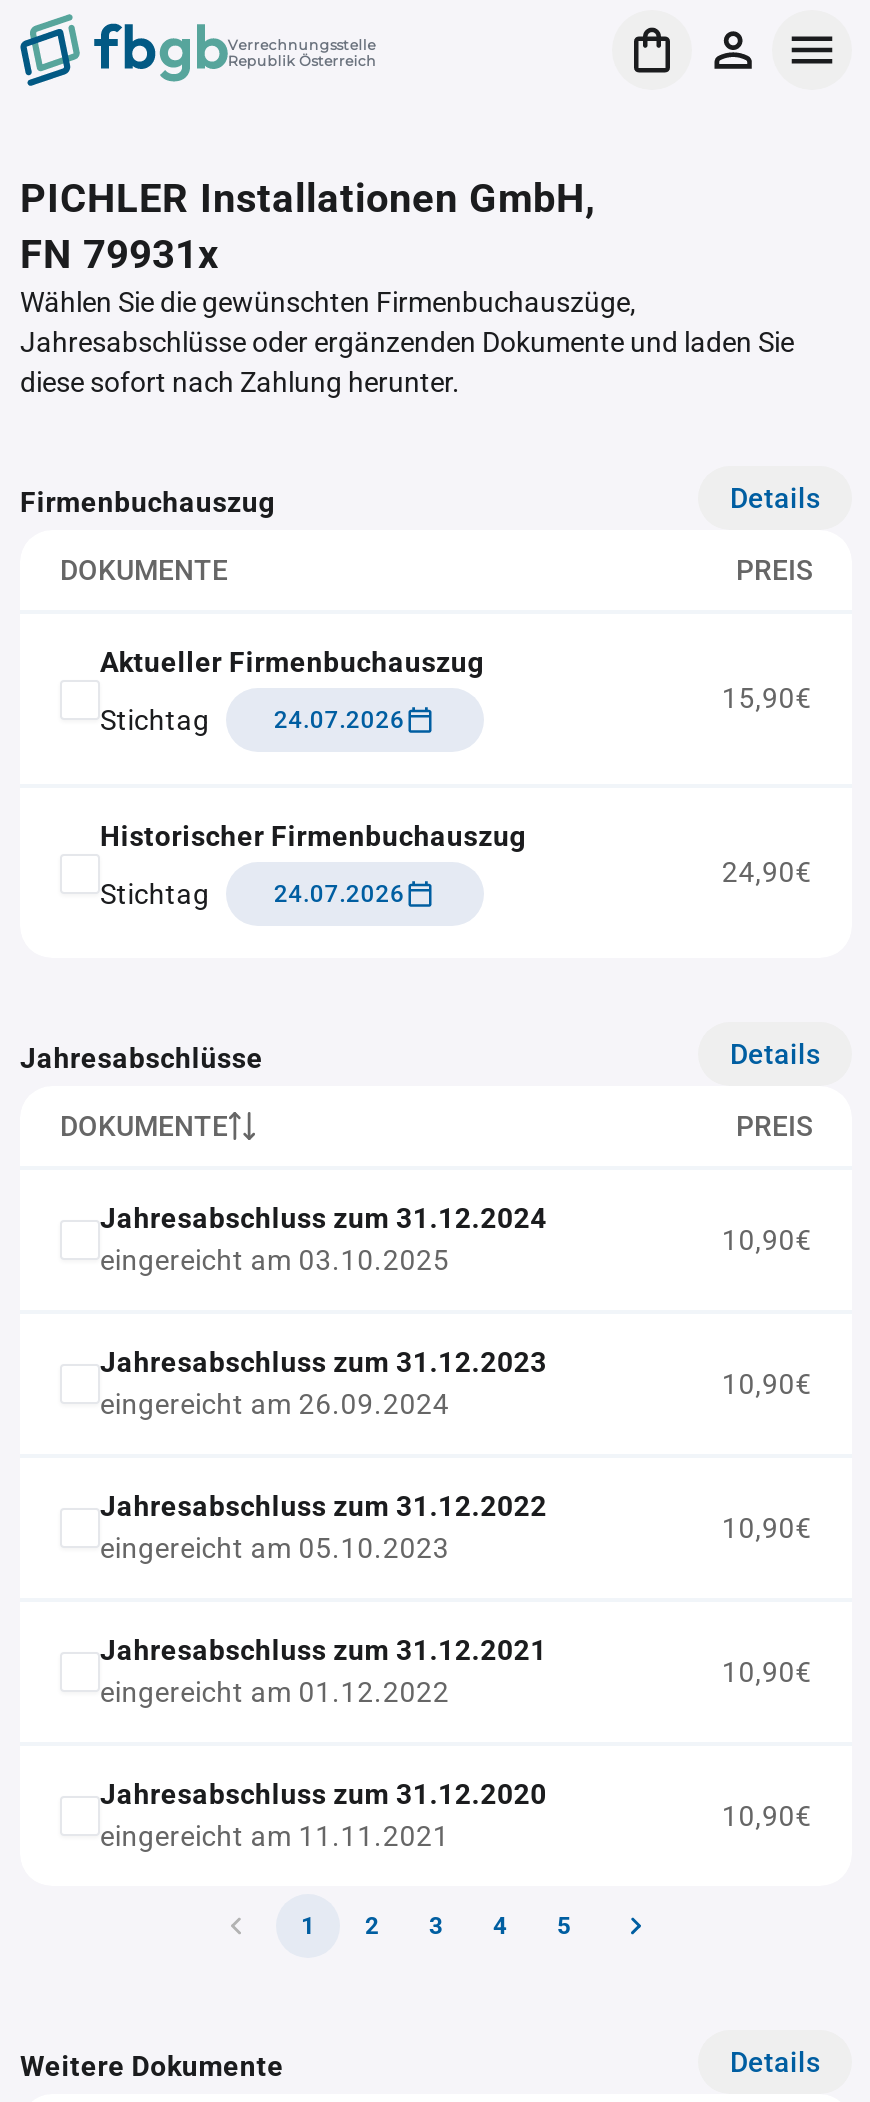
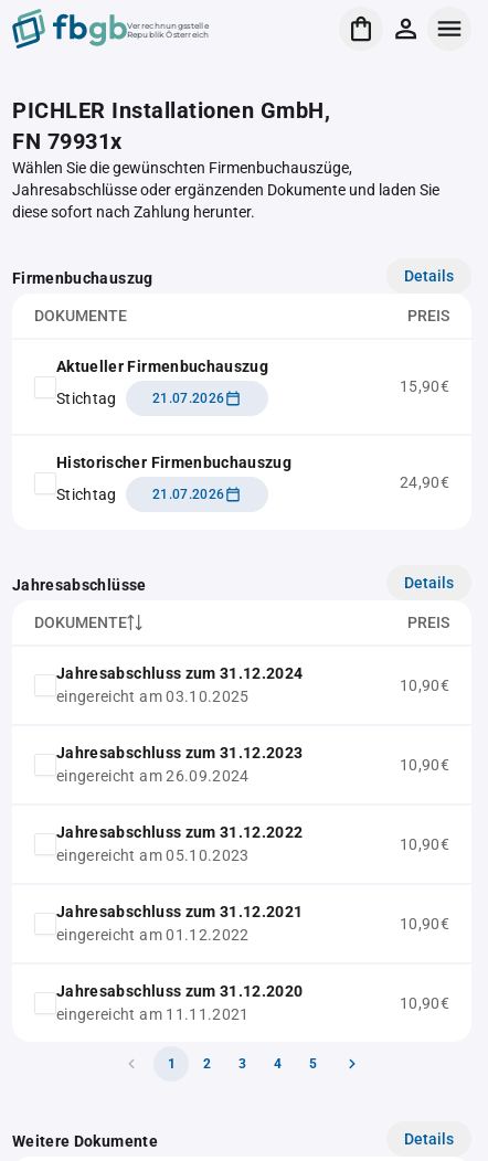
- 24.07.2026
+ 21.07.2026

- 24.07.2026
+ 21.07.2026
